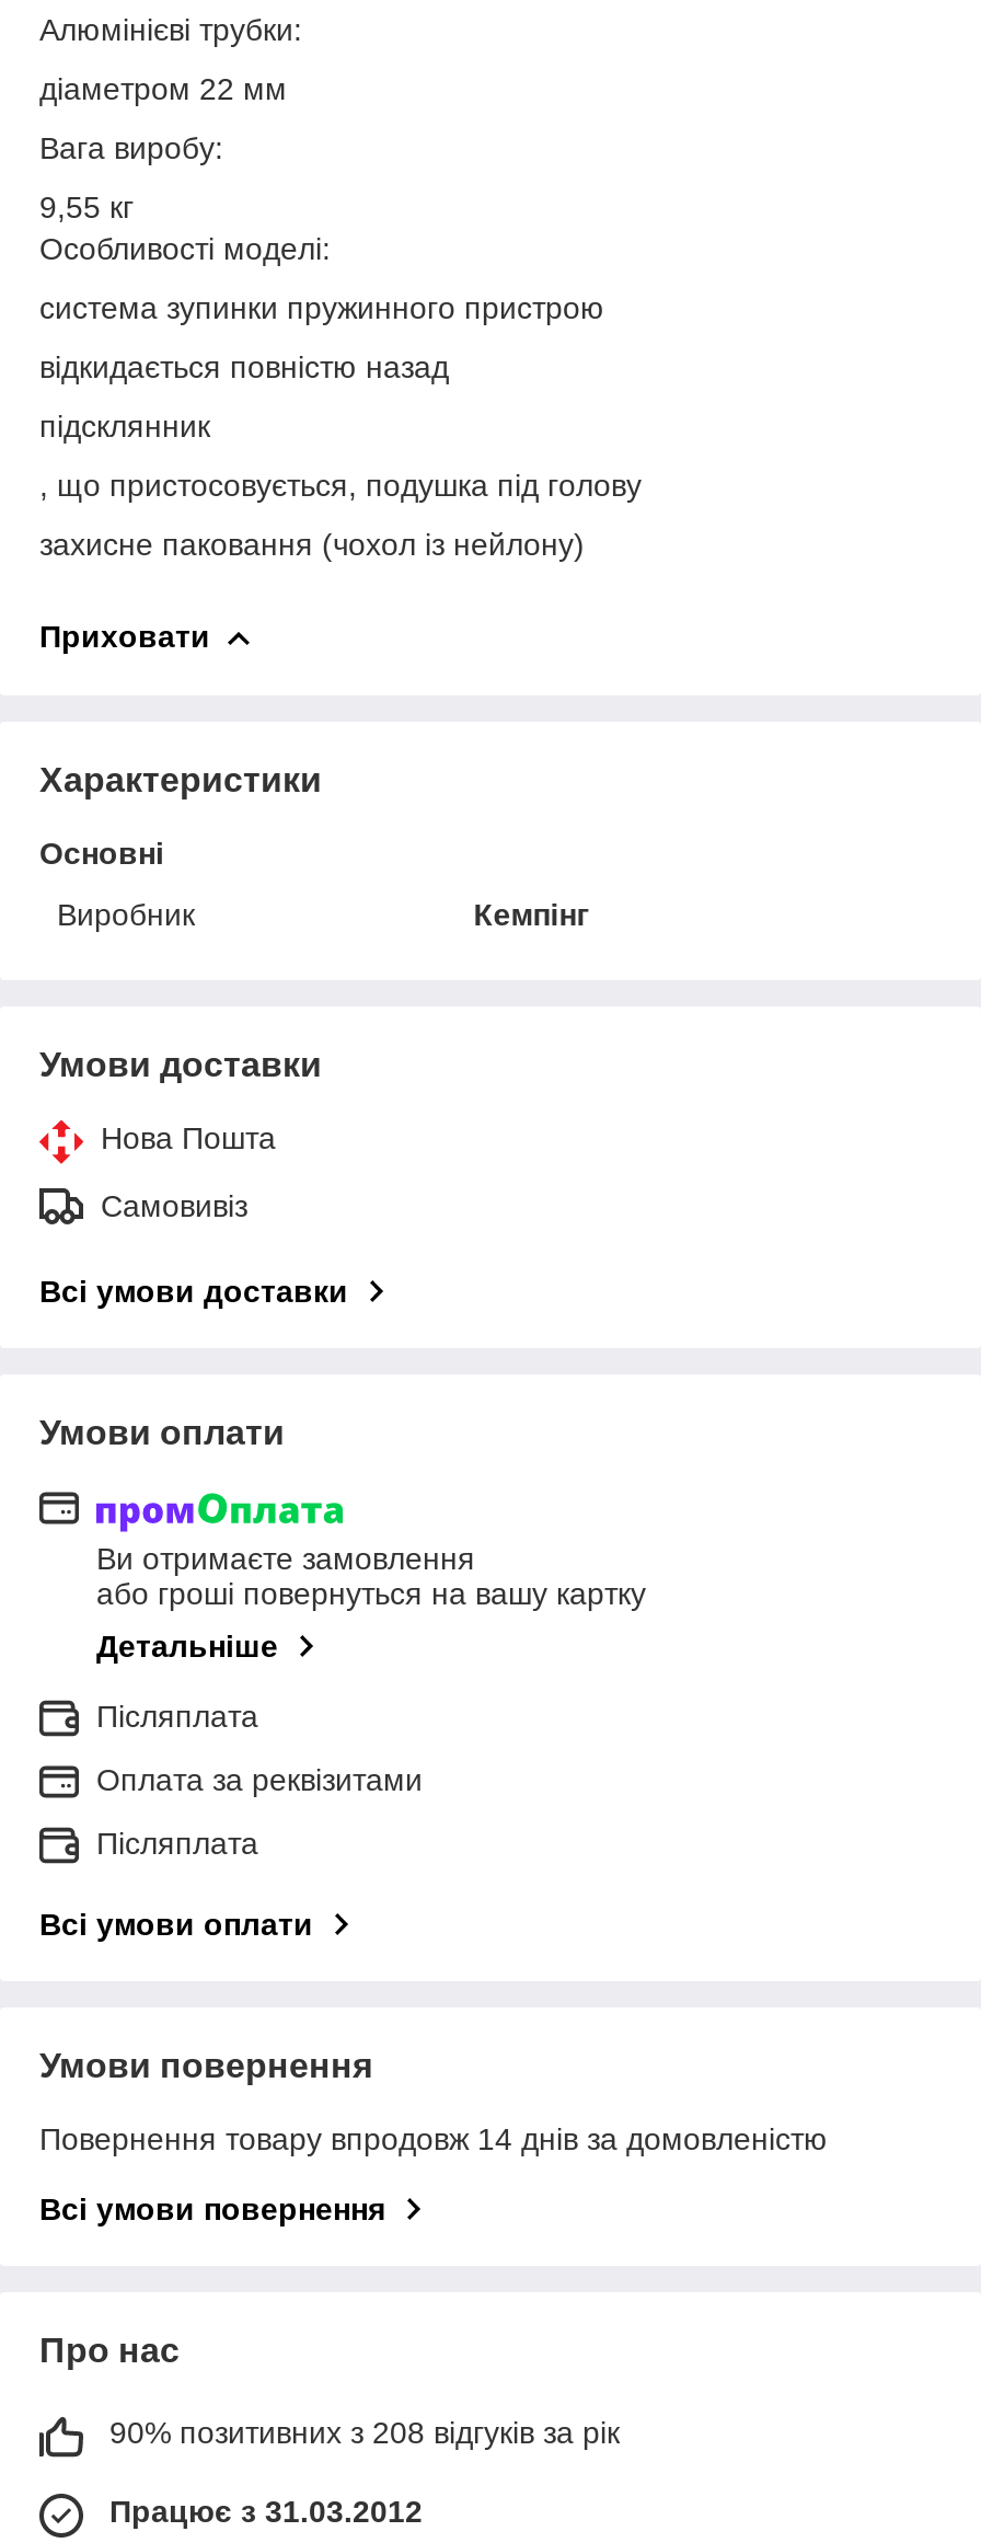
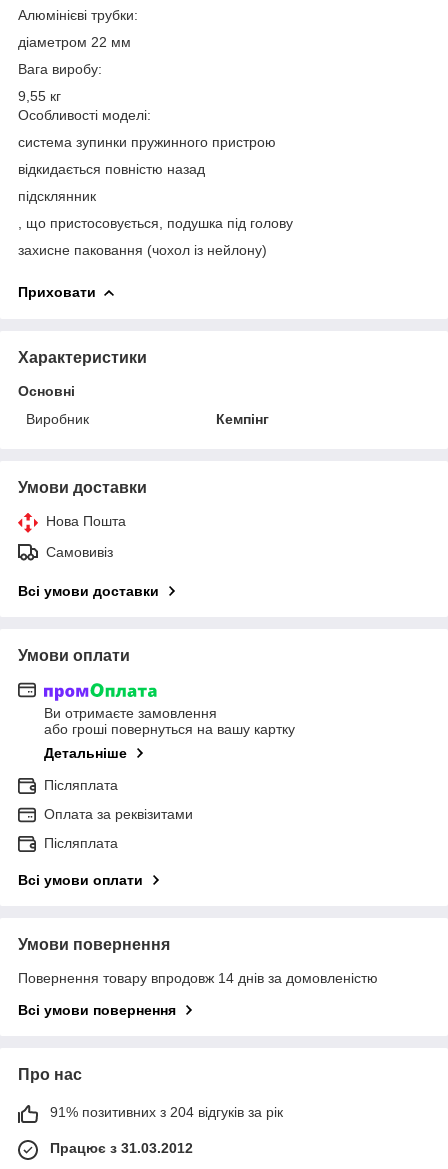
- 90% позитивних з 208 відгуків за рік
+ 91% позитивних з 204 відгуків за рік
